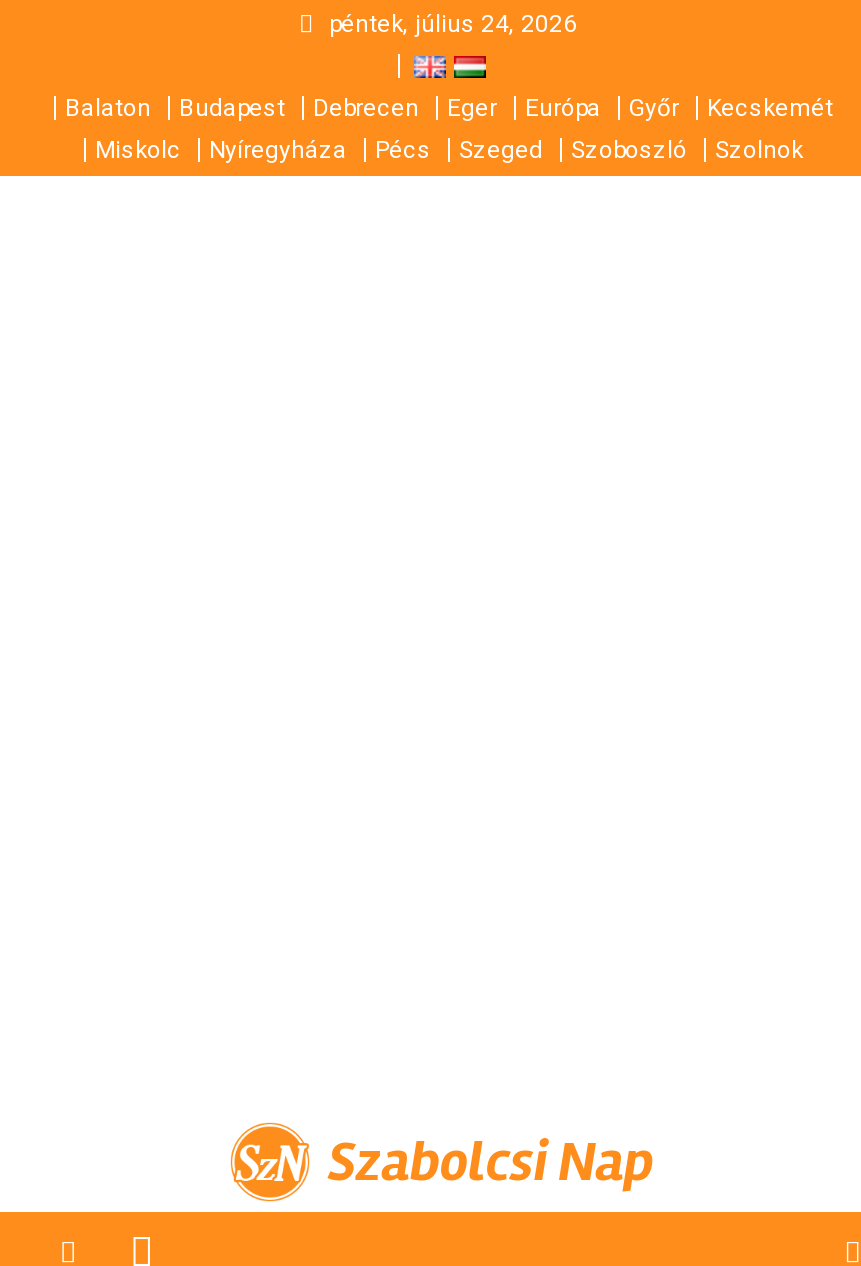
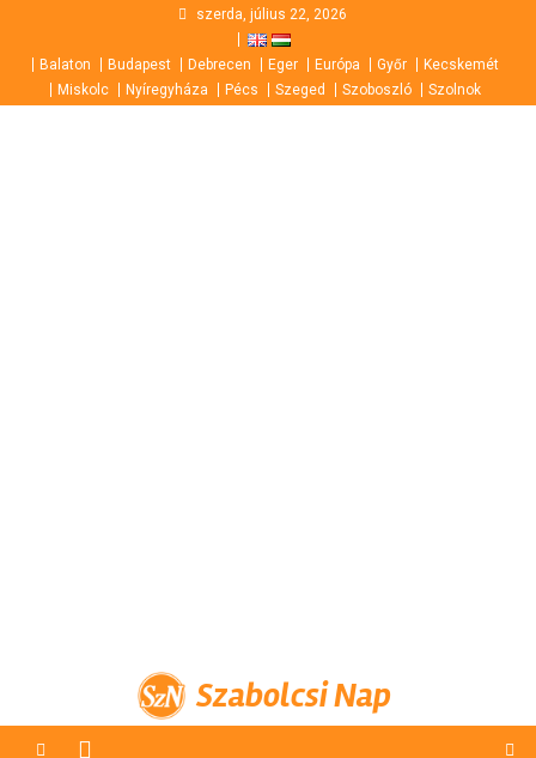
- péntek, július 24, 2026
+ szerda, július 22, 2026
